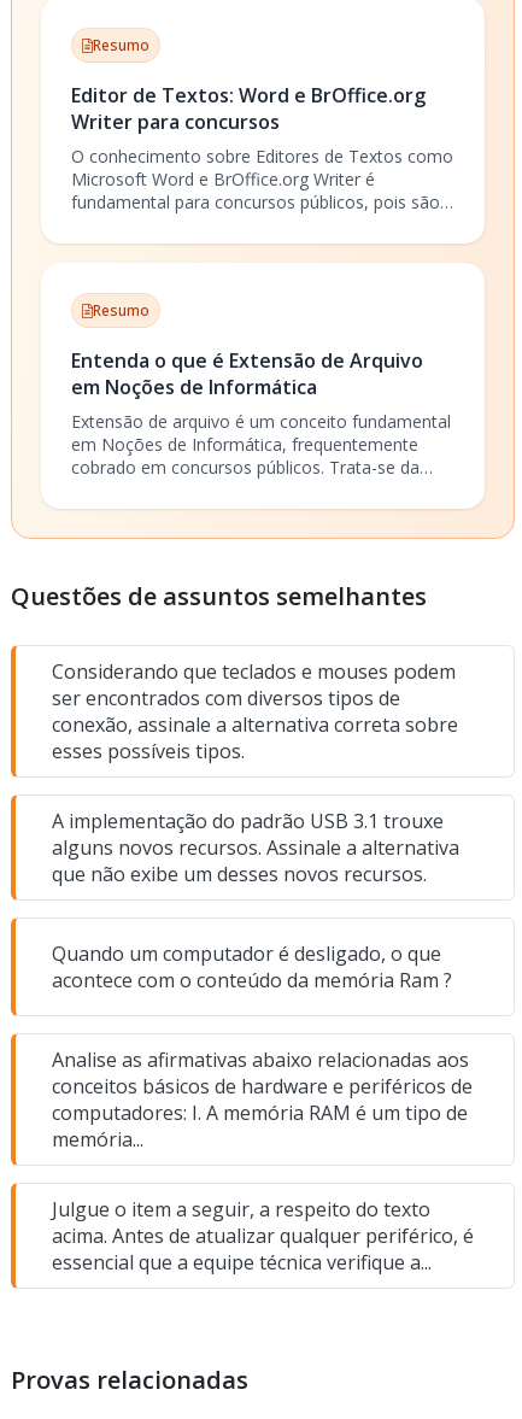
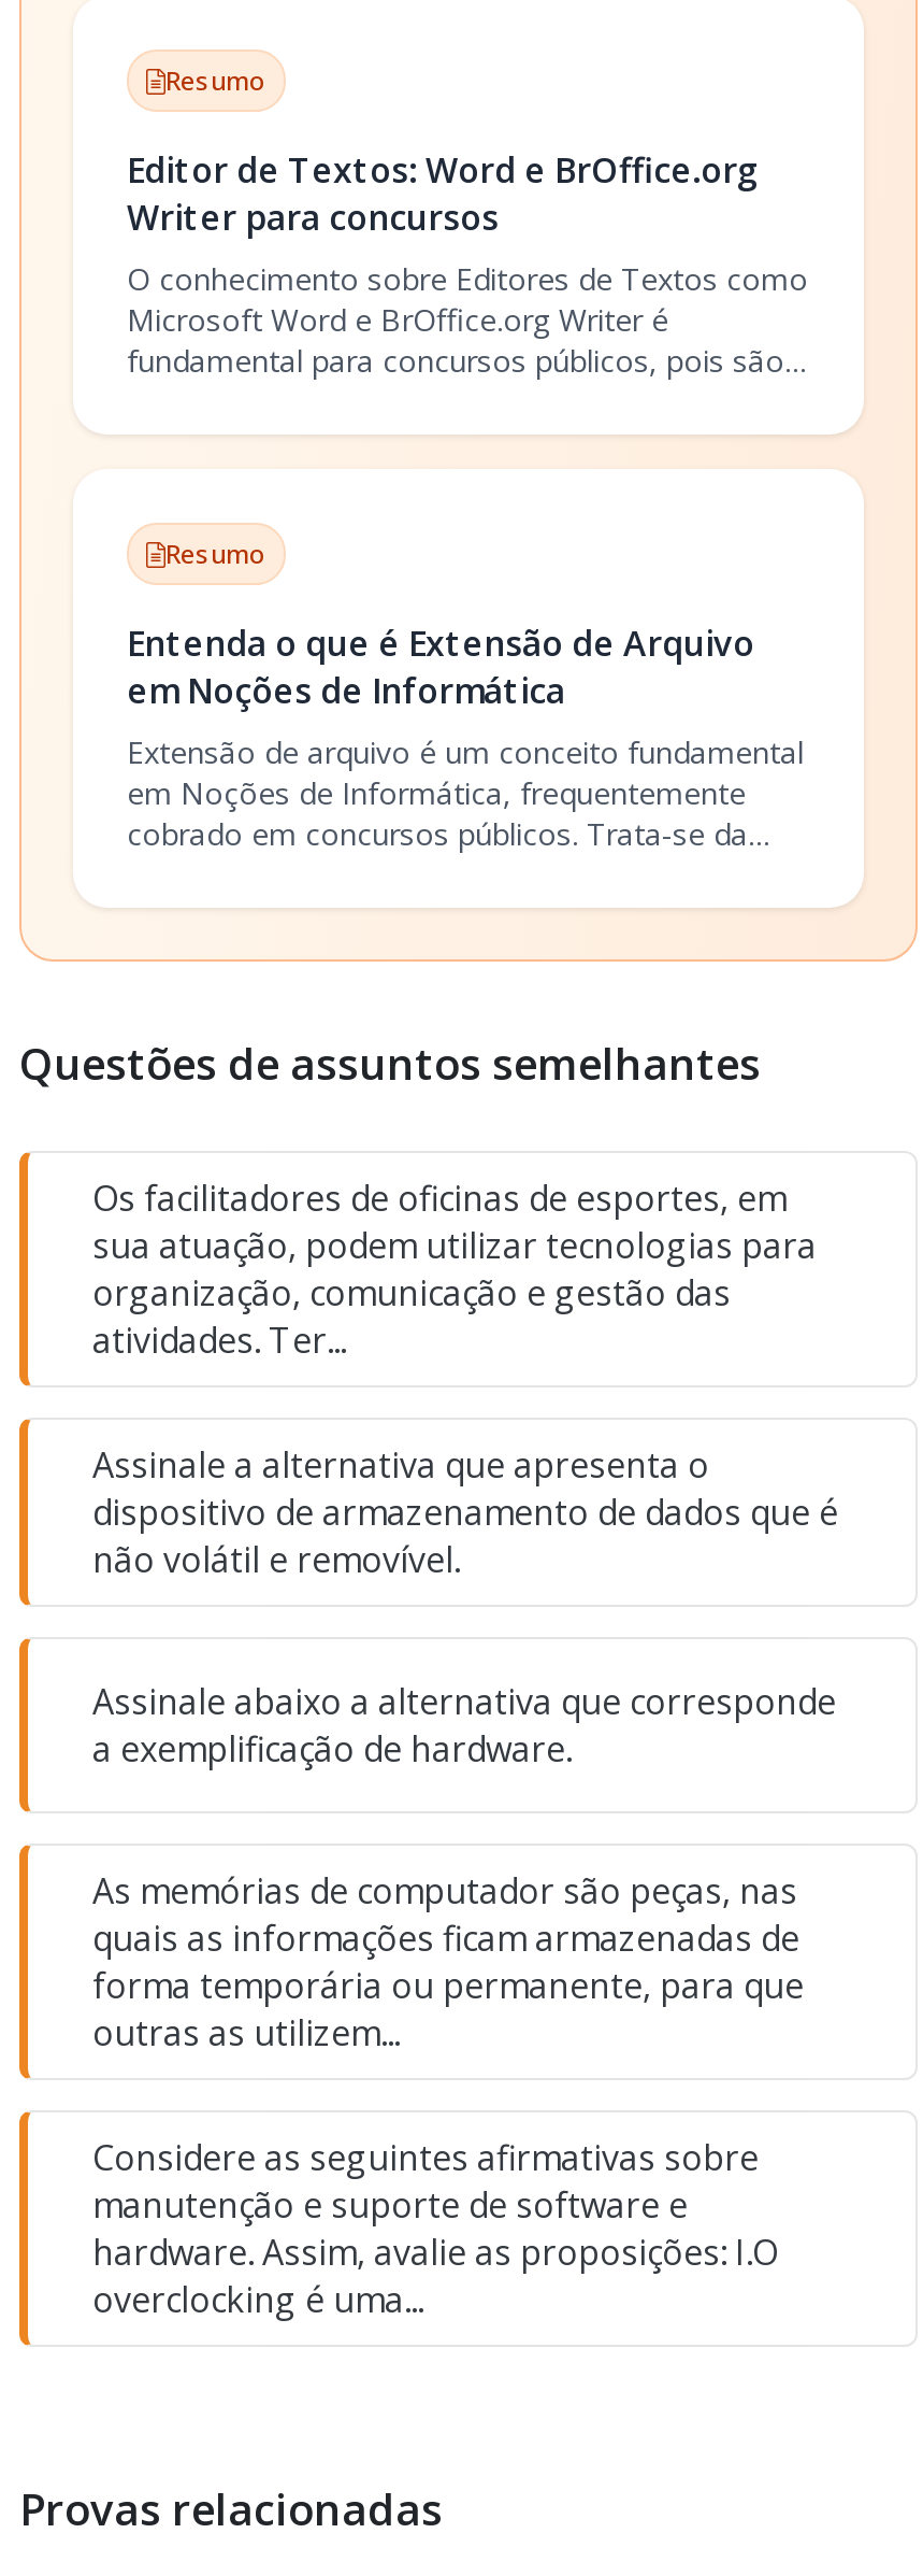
- Considerando que teclados e mouses podem
- ser encontrados com diversos tipos de
- conexão, assinale a alternativa correta sobre
- esses possíveis tipos.
+ Os facilitadores de oficinas de esportes, em
+ sua atuação, podem utilizar tecnologias para
+ organização, comunicação e gestão das
+ atividades. Ter...

- A implementação do padrão USB 3.1 trouxe
- alguns novos recursos. Assinale a alternativa
- que não exibe um desses novos recursos.
+ Assinale a alternativa que apresenta o
+ dispositivo de armazenamento de dados que é
+ não volátil e removível.

- Quando um computador é desligado, o que
- acontece com o conteúdo da memória Ram ?
+ Assinale abaixo a alternativa que corresponde
+ a exemplificação de hardware.

- Analise as afirmativas abaixo relacionadas aos
- conceitos básicos de hardware e periféricos de
- computadores: I. A memória RAM é um tipo de
- memória...
+ As memórias de computador são peças, nas
+ quais as informações ficam armazenadas de
+ forma temporária ou permanente, para que
+ outras as utilizem...

- Julgue o item a seguir, a respeito do texto
- acima. Antes de atualizar qualquer periférico, é
- essencial que a equipe técnica verifique a...
+ Considere as seguintes afirmativas sobre
+ manutenção e suporte de software e
+ hardware. Assim, avalie as proposições: I.O
+ overclocking é uma...
